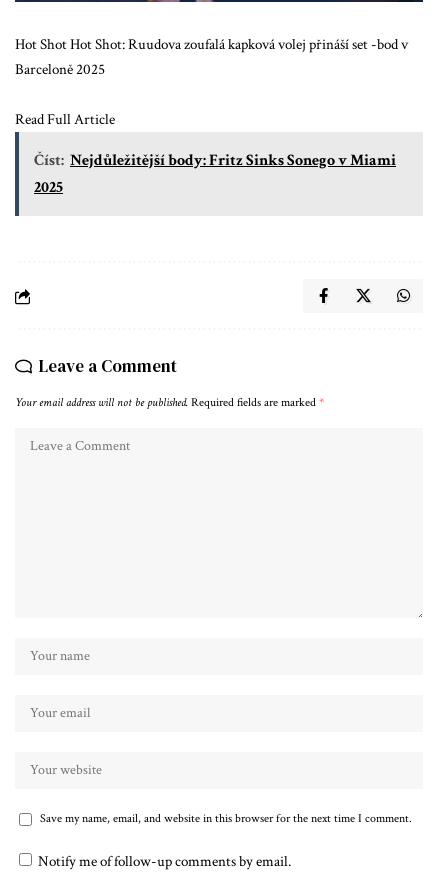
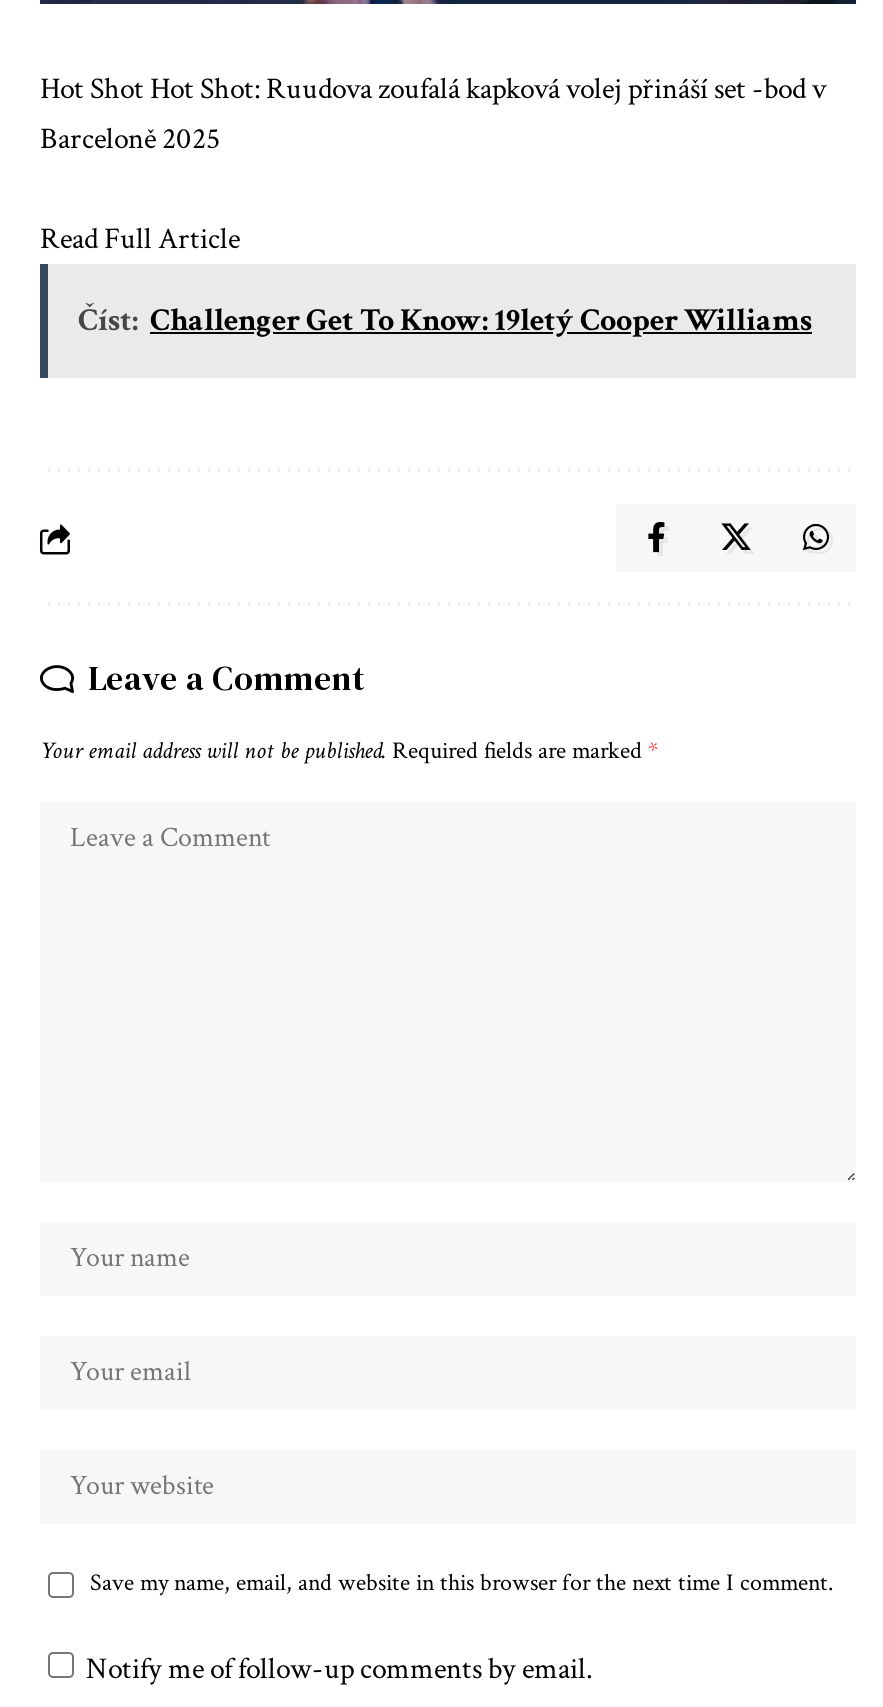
- Číst: Nejdůležitější body: Fritz Sinks Sonego v Miami
- 2025
+ Číst: Challenger Get To Know: 19letý Cooper Williams
